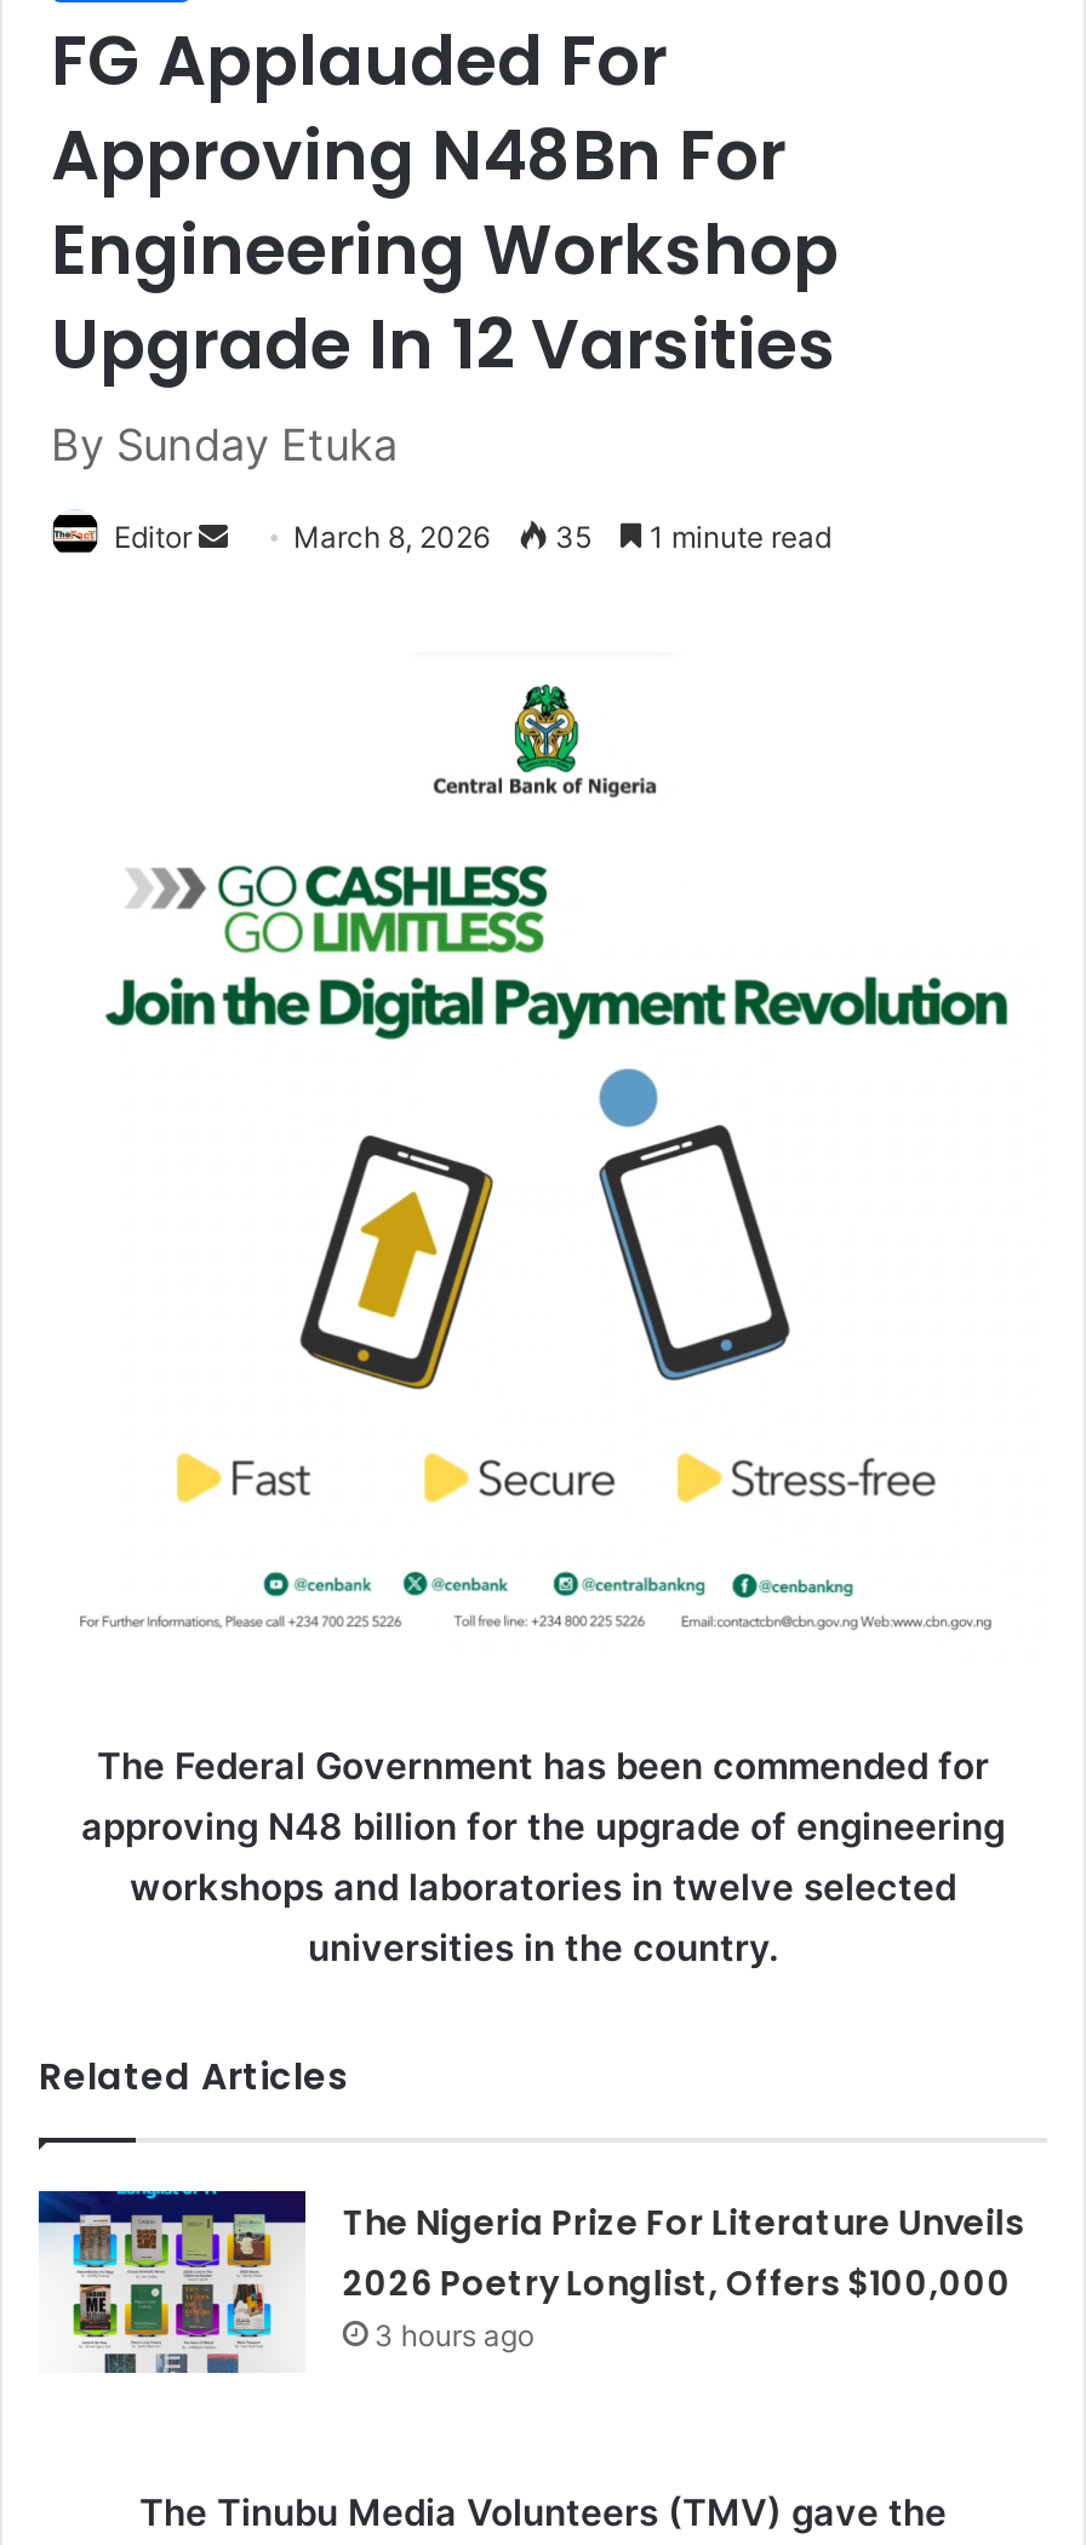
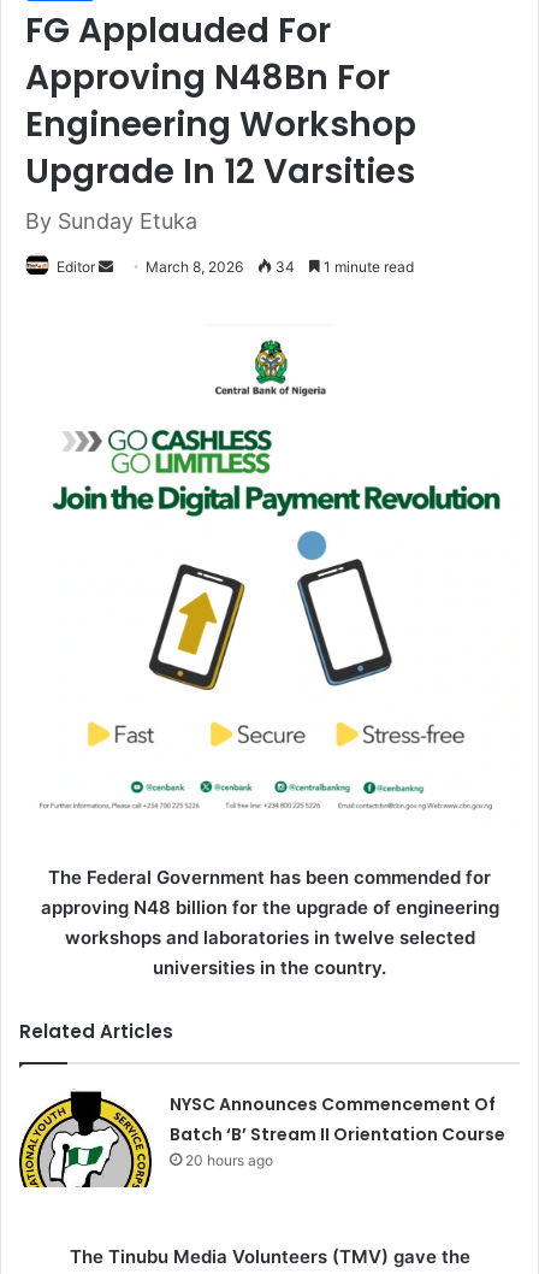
- 35
+ 34

- [image]
- The Nigeria Prize For Literature Unveils
- 2026 Poetry Longlist, Offers $100,000
- 3 hours ago
+ [image]
+ NYSC Announces Commencement Of
+ Batch ‘B’ Stream II Orientation Course
+ 20 hours ago
